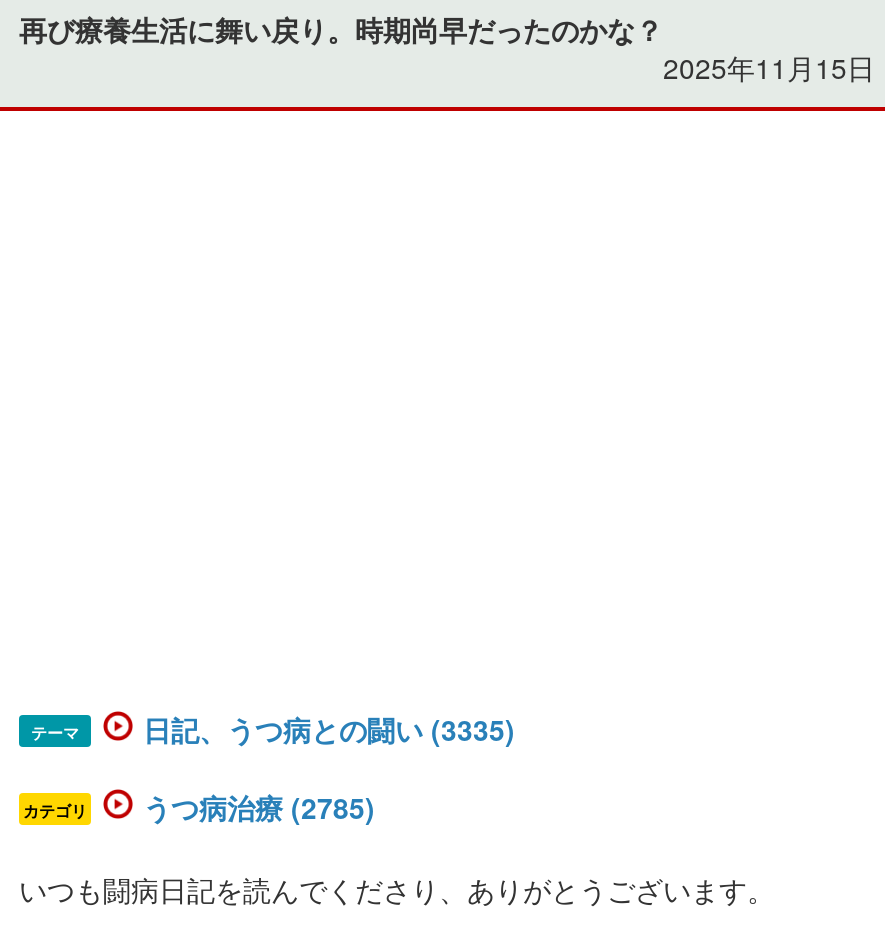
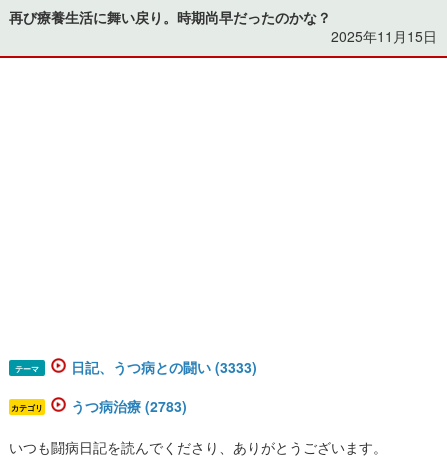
- 日記、うつ病との闘い (3335)
+ 日記、うつ病との闘い (3333)

- うつ病治療 (2785)
+ うつ病治療 (2783)
